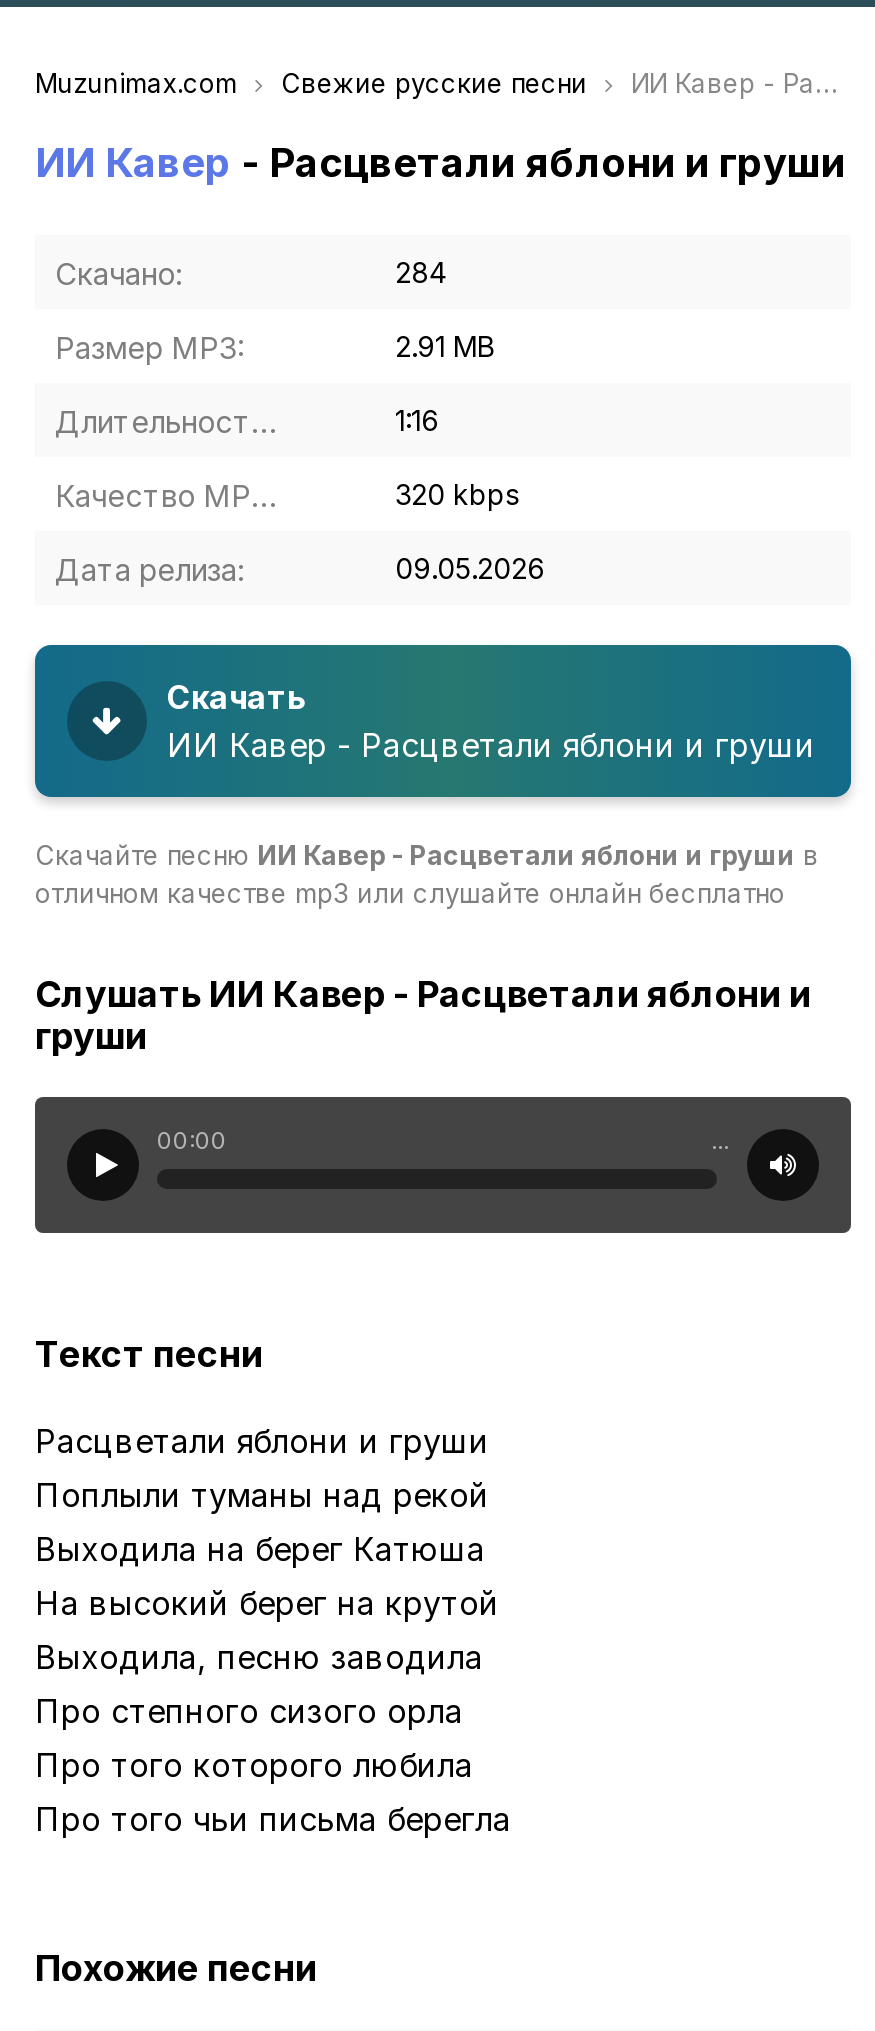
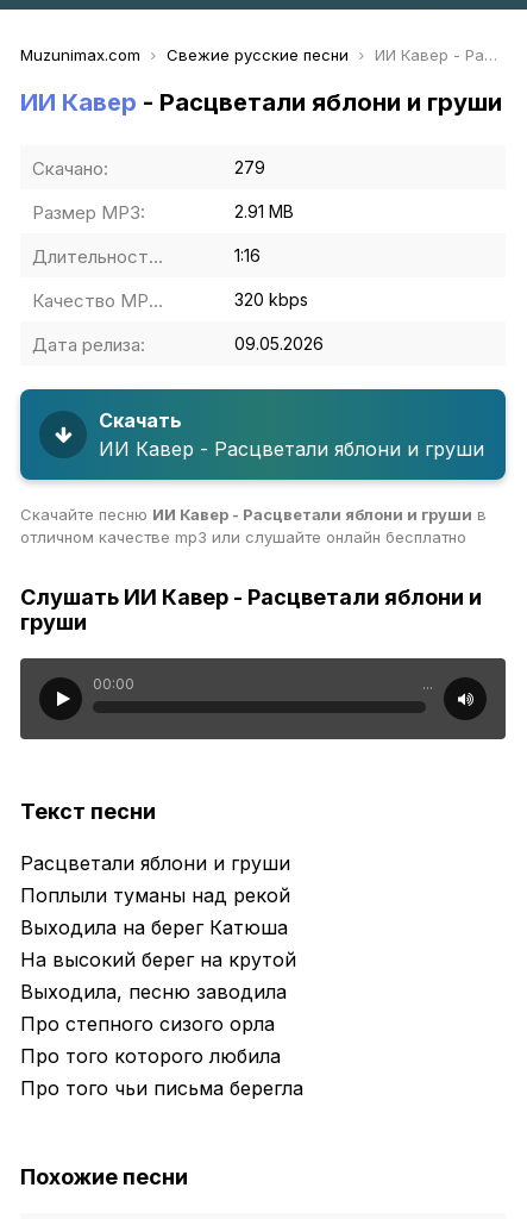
- 284
+ 279
